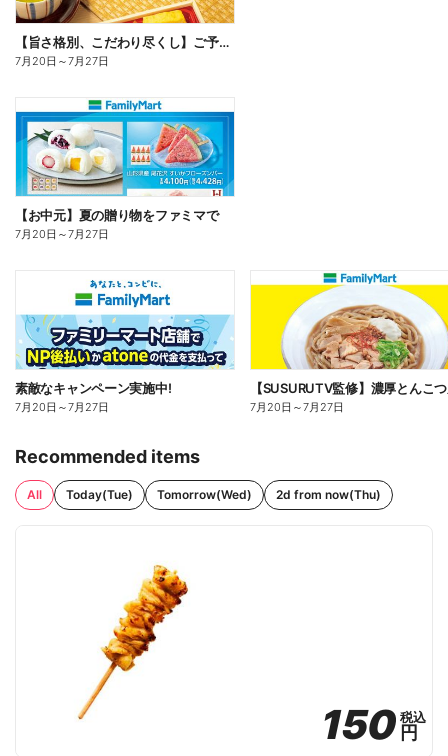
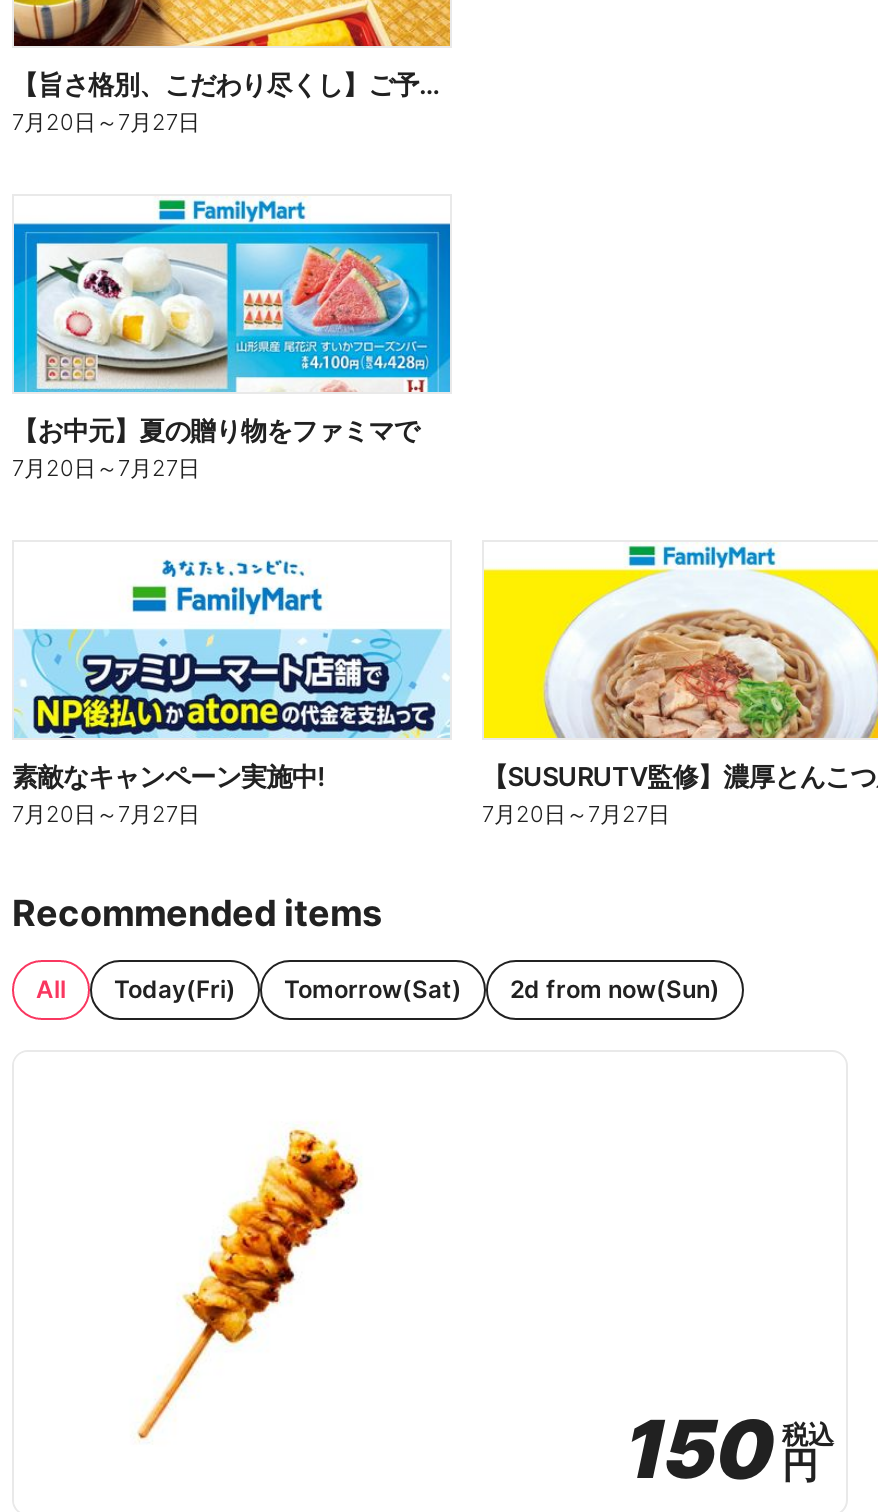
- Today(Tue)
- Tomorrow(Wed)
- 2d from now(Thu)
+ Today(Fri)
+ Tomorrow(Sat)
+ 2d from now(Sun)
